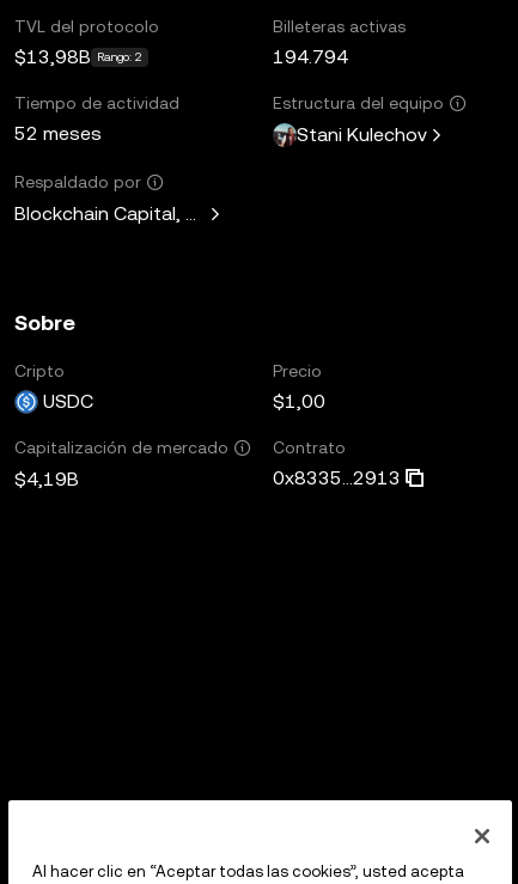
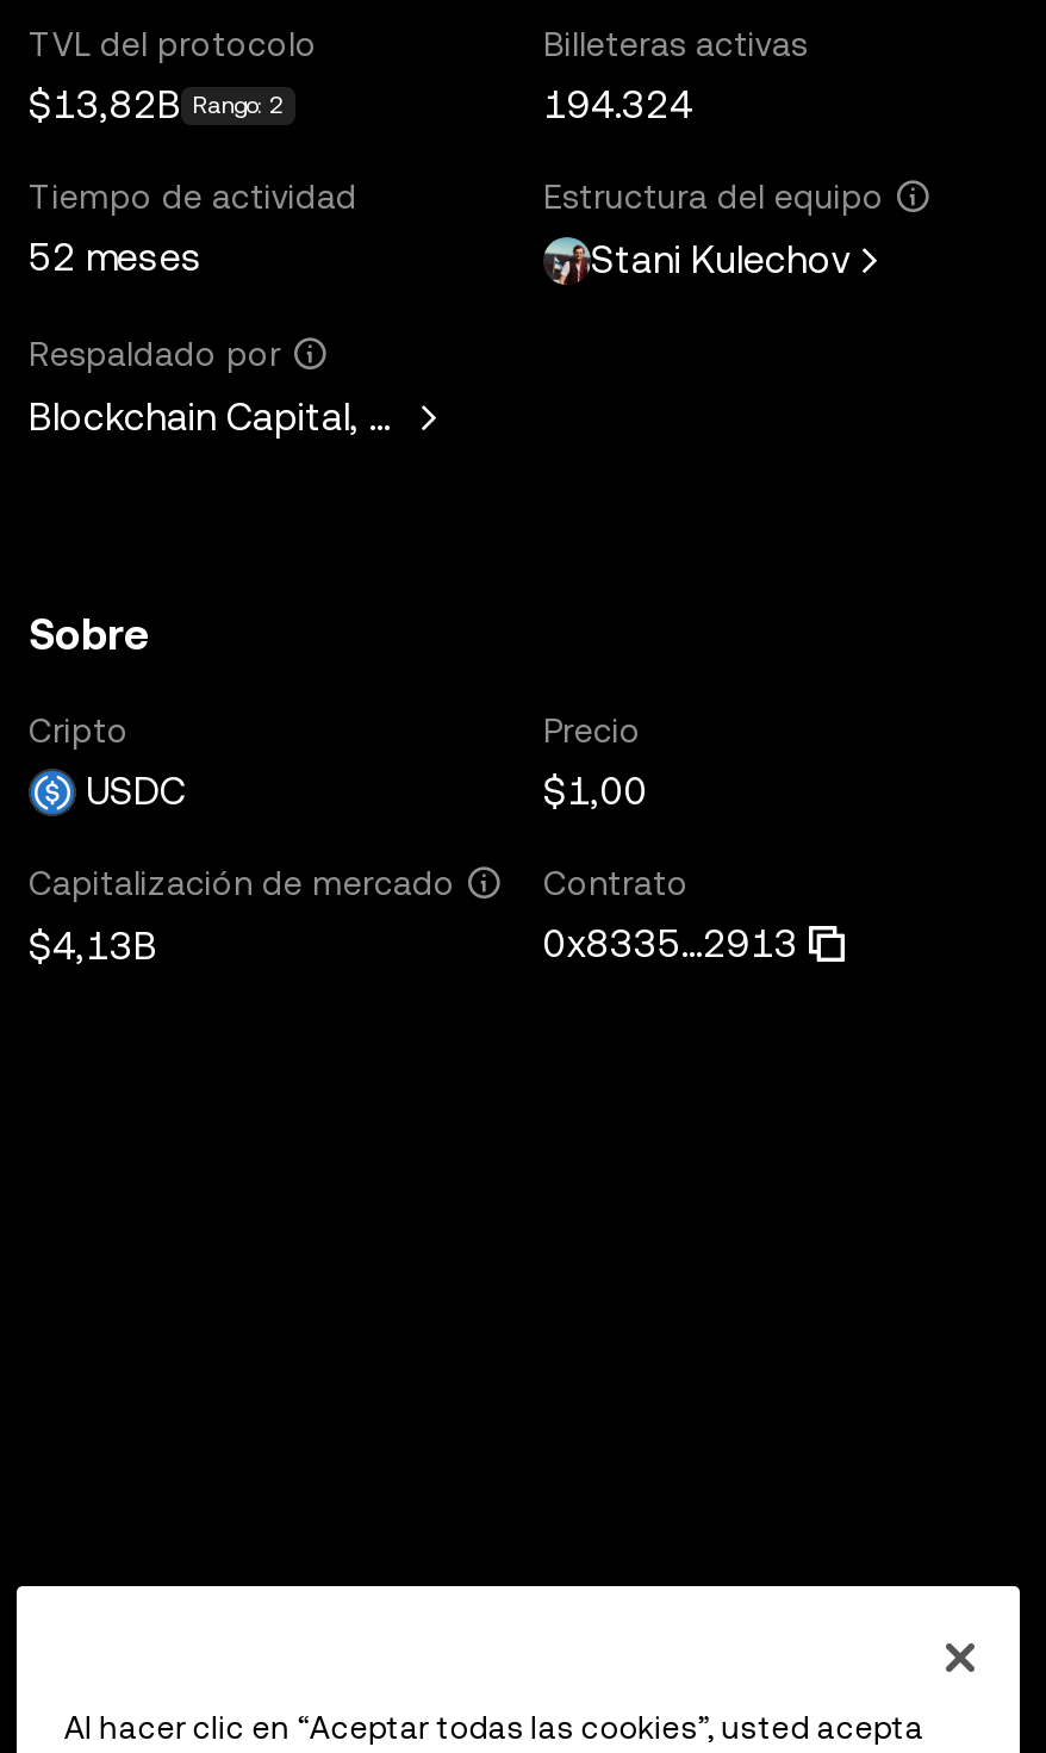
- $13,98B Rango: 2
+ $13,82B Rango: 2

- 194.794
+ 194.324

- $4,19B
+ $4,13B
